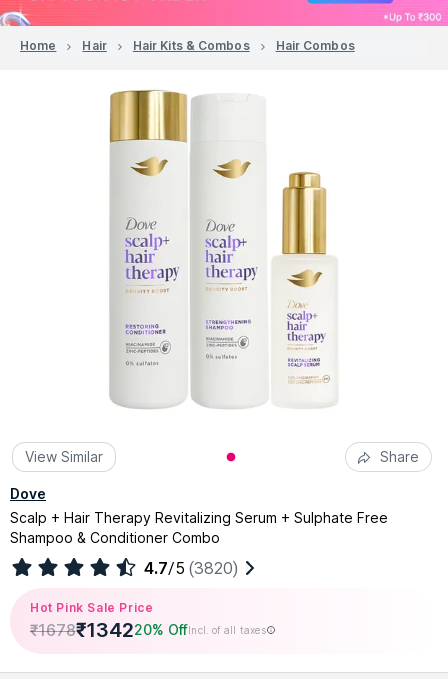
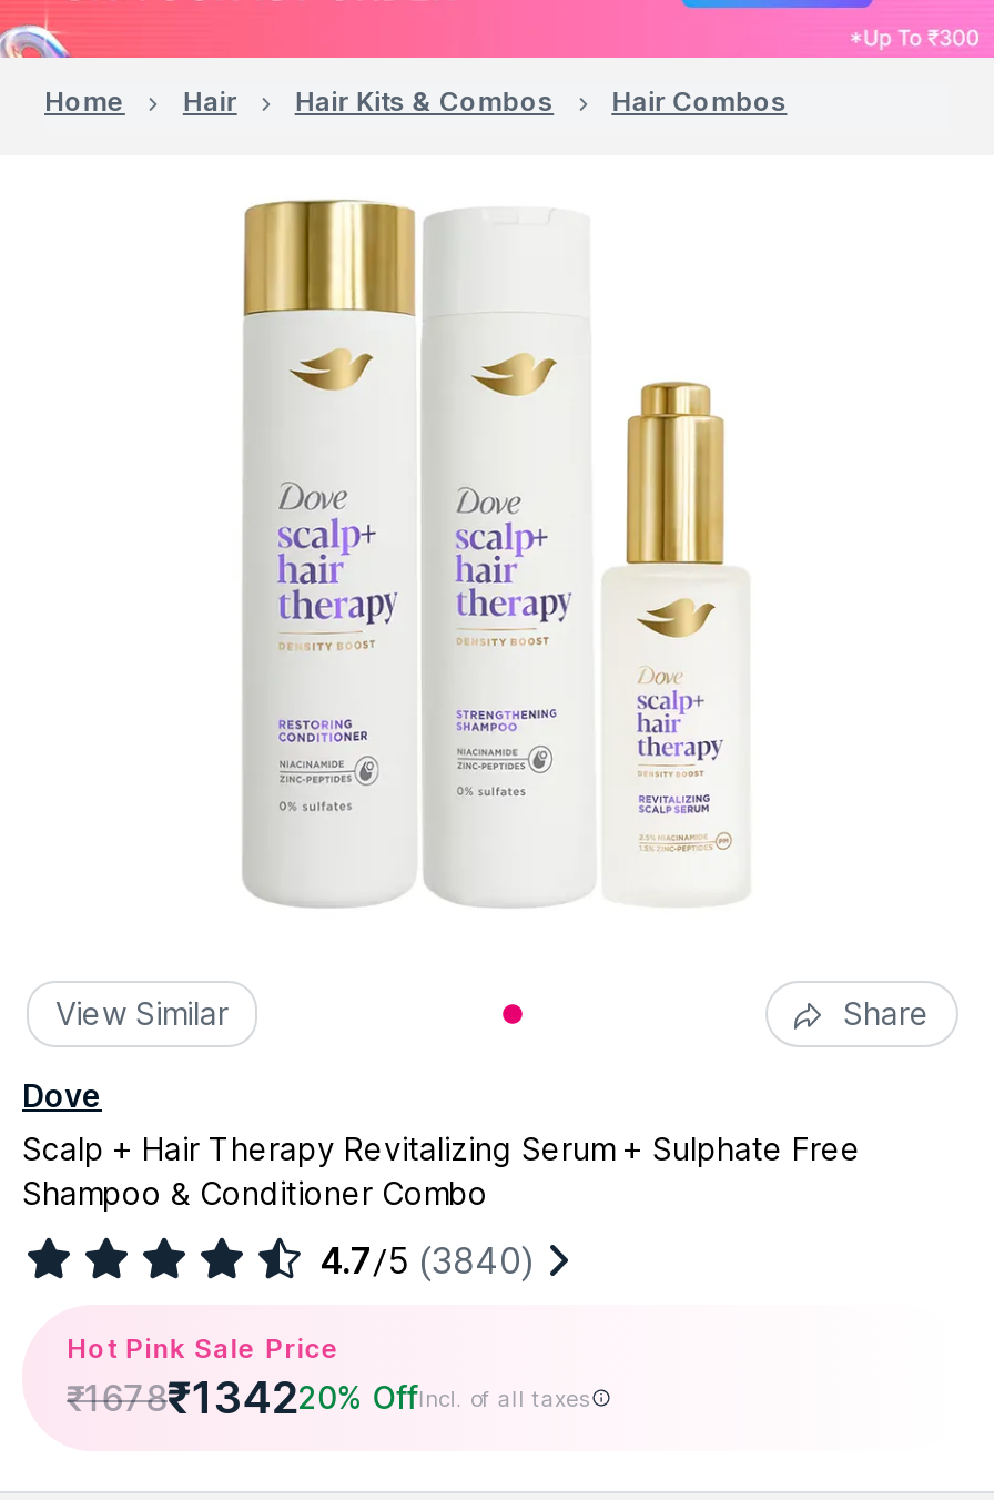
- 4.7/5 (3820)
+ 4.7/5 (3840)
